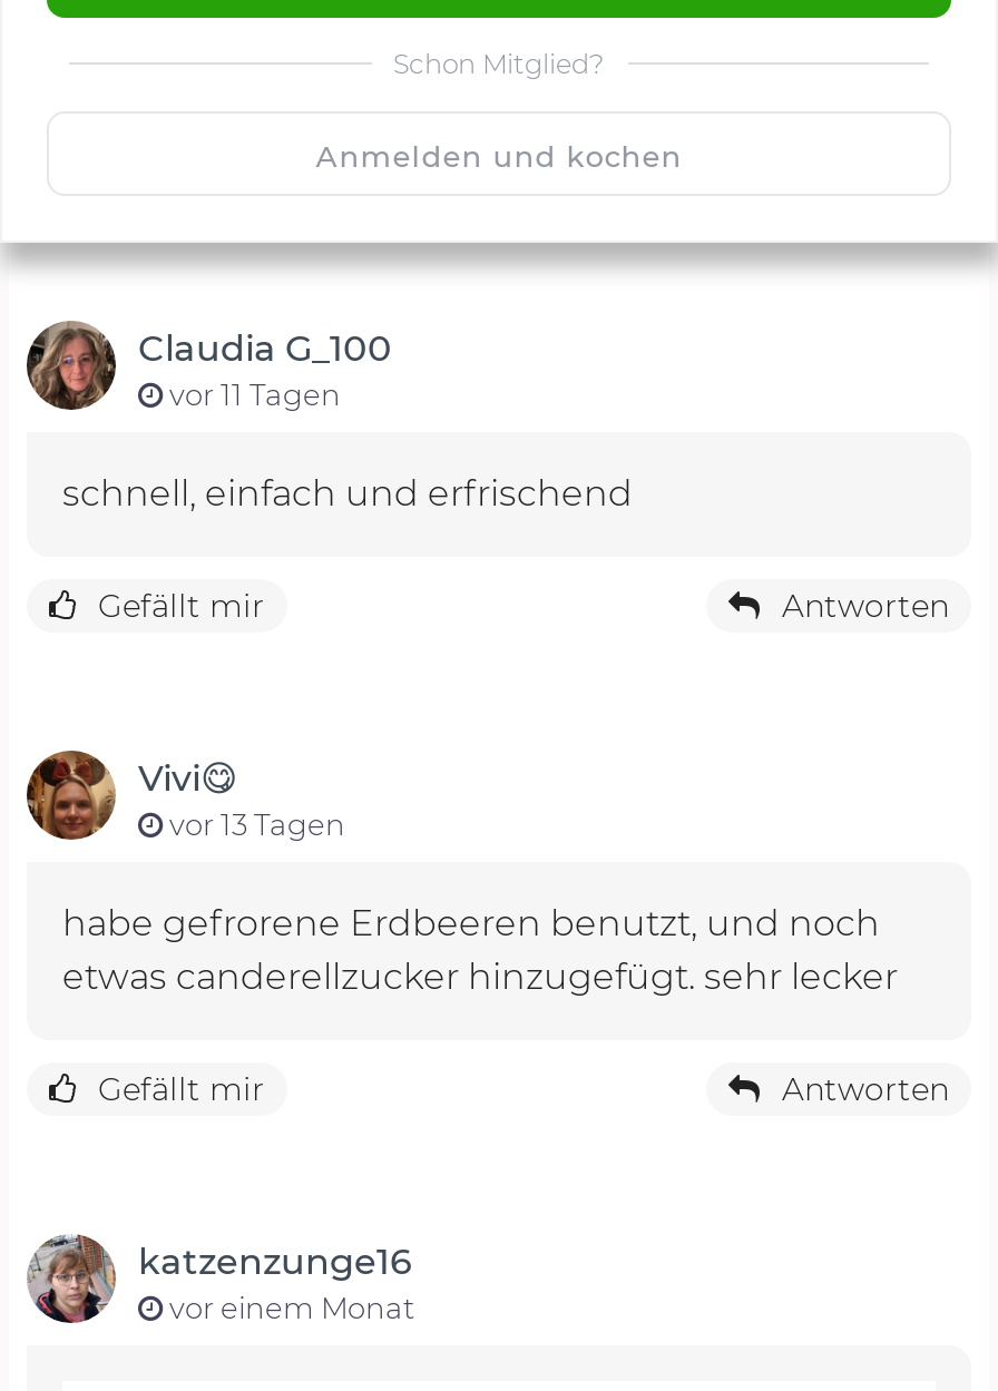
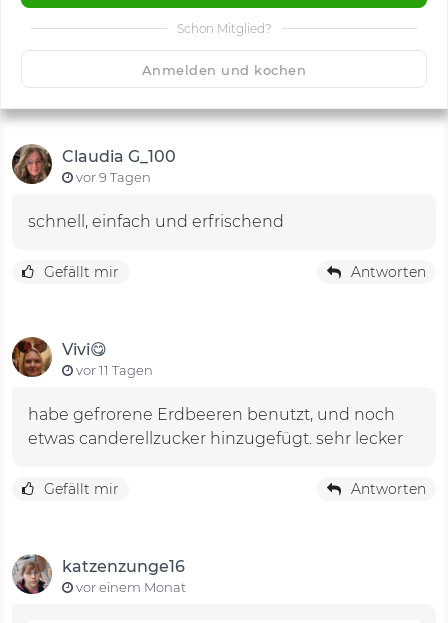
- vor 11 Tagen
+ vor 9 Tagen

- vor 13 Tagen
+ vor 11 Tagen
